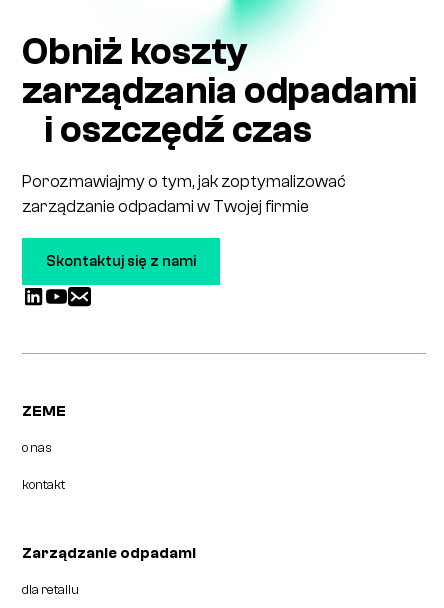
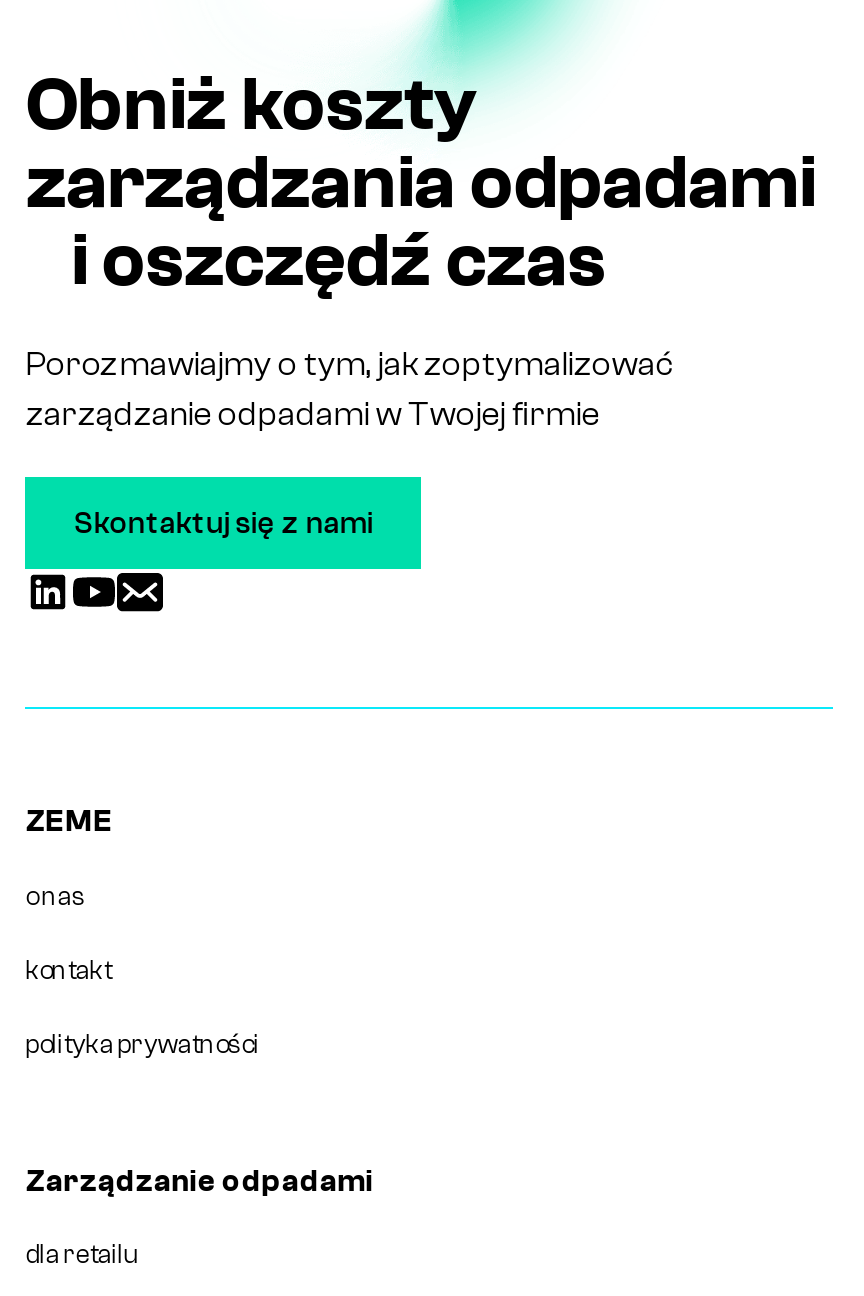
+ polityka prywatności
